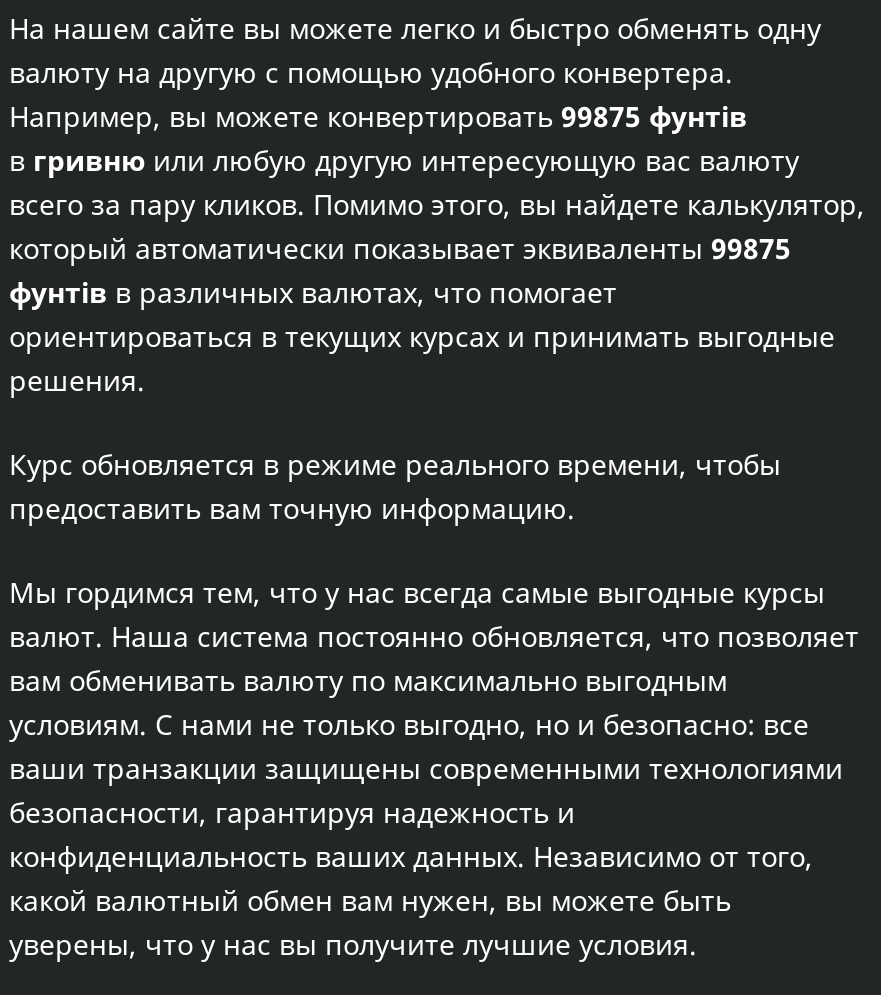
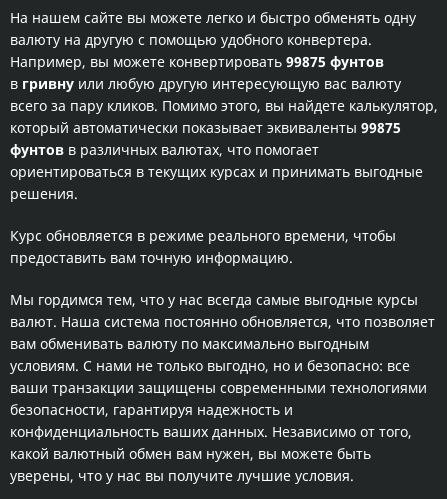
- Например, вы можете конвертировать 99875 фунтів
+ Например, вы можете конвертировать 99875 фунтов

- в гривню или любую другую интересующую вас валюту
+ в гривну или любую другую интересующую вас валюту

- фунтів в различных валютах, что помогает
+ фунтов в различных валютах, что помогает
